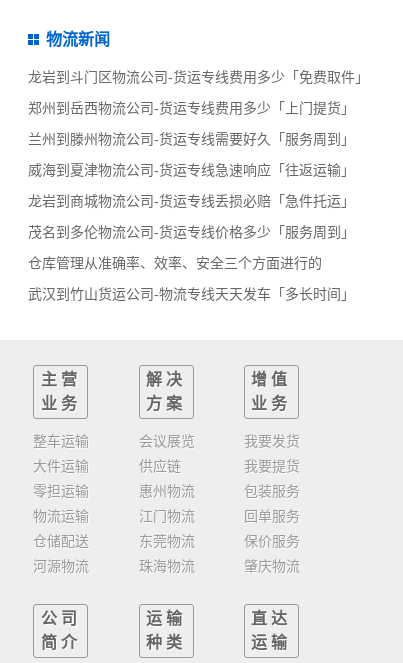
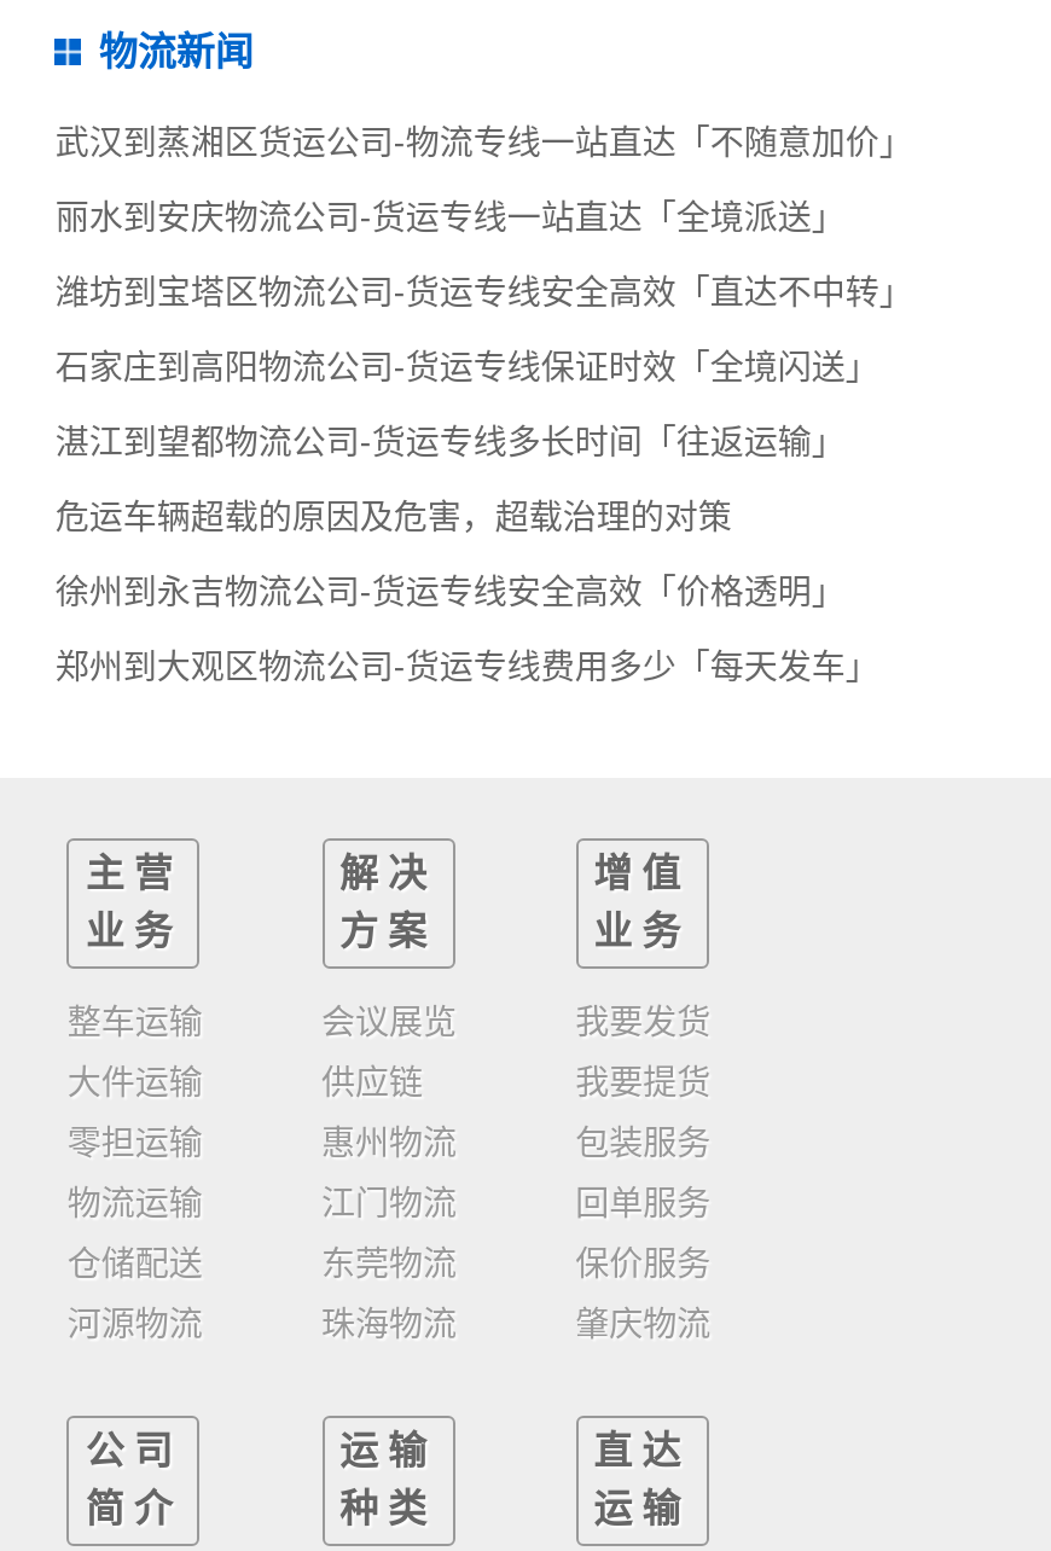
- 龙岩到斗门区物流公司-货运专线费用多少「免费取件」
+ 武汉到蒸湘区货运公司-物流专线一站直达「不随意加价」

- 郑州到岳西物流公司-货运专线费用多少「上门提货」
+ 丽水到安庆物流公司-货运专线一站直达「全境派送」

- 兰州到滕州物流公司-货运专线需要好久「服务周到」
+ 潍坊到宝塔区物流公司-货运专线安全高效「直达不中转」

- 威海到夏津物流公司-货运专线急速响应「往返运输」
+ 石家庄到高阳物流公司-货运专线保证时效「全境闪送」

- 龙岩到商城物流公司-货运专线丢损必赔「急件托运」
+ 湛江到望都物流公司-货运专线多长时间「往返运输」

- 茂名到多伦物流公司-货运专线价格多少「服务周到」
+ 危运车辆超载的原因及危害，超载治理的对策

- 仓库管理从准确率、效率、安全三个方面进行的
+ 徐州到永吉物流公司-货运专线安全高效「价格透明」

- 武汉到竹山货运公司-物流专线天天发车「多长时间」
+ 郑州到大观区物流公司-货运专线费用多少「每天发车」
